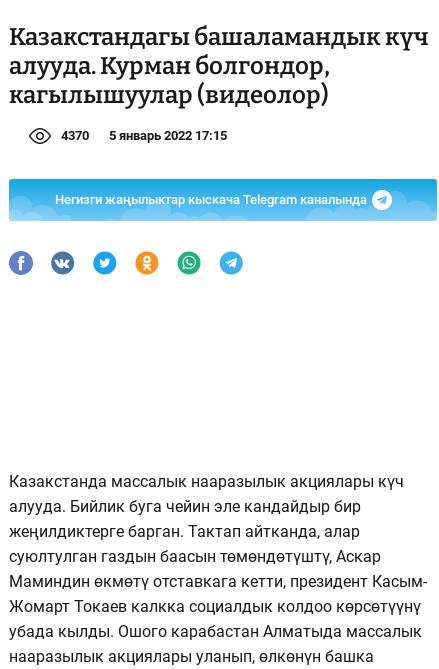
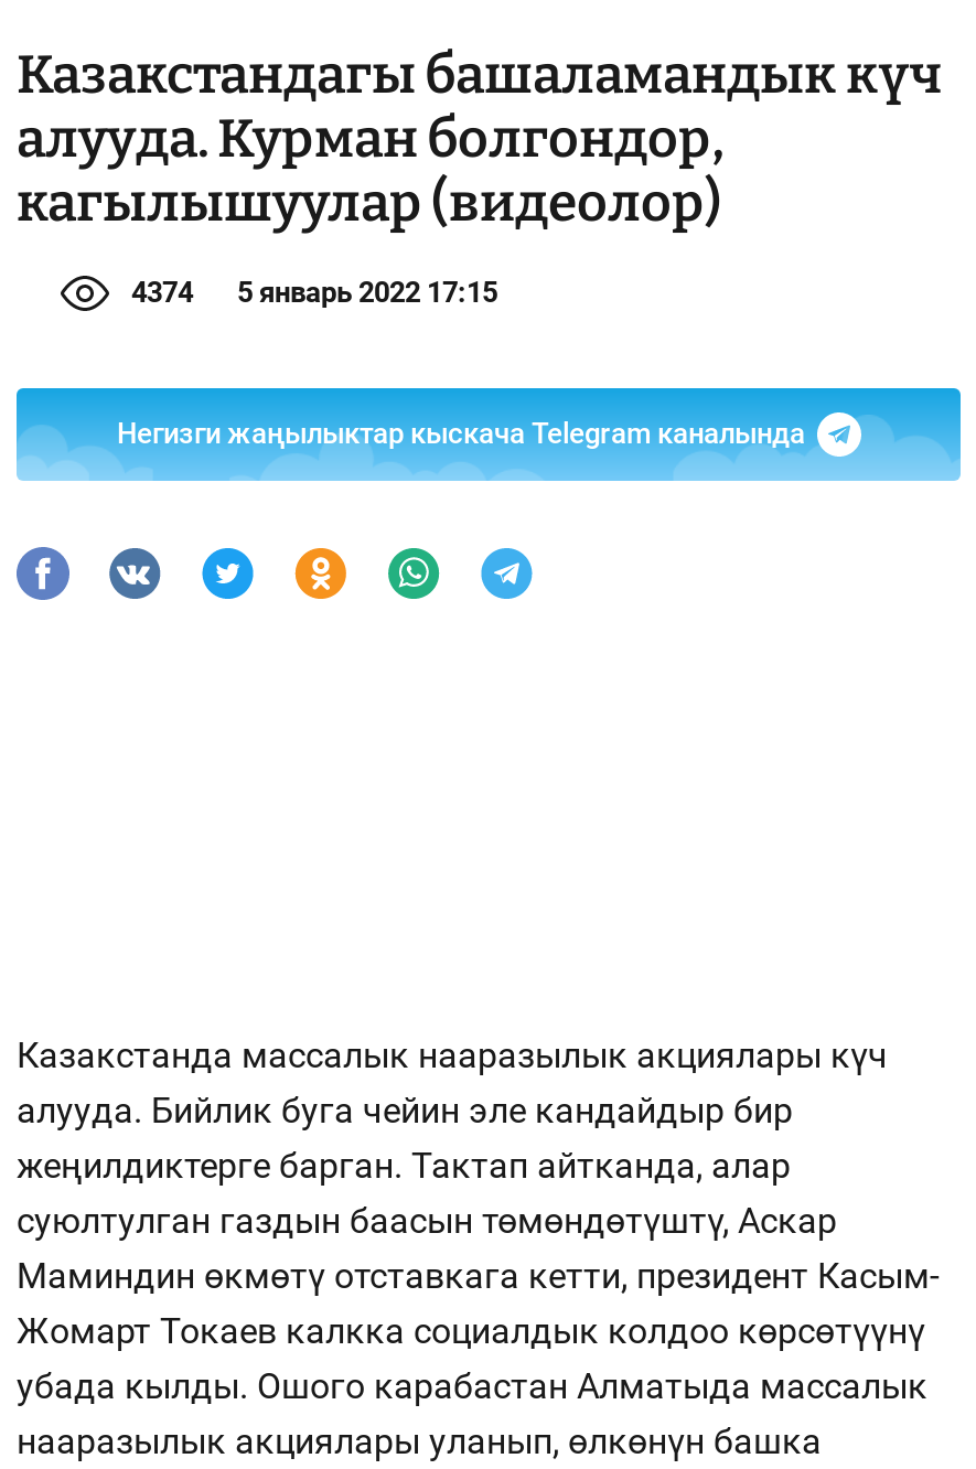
- 4370 5 январь 2022 17:15
+ 4374 5 январь 2022 17:15
